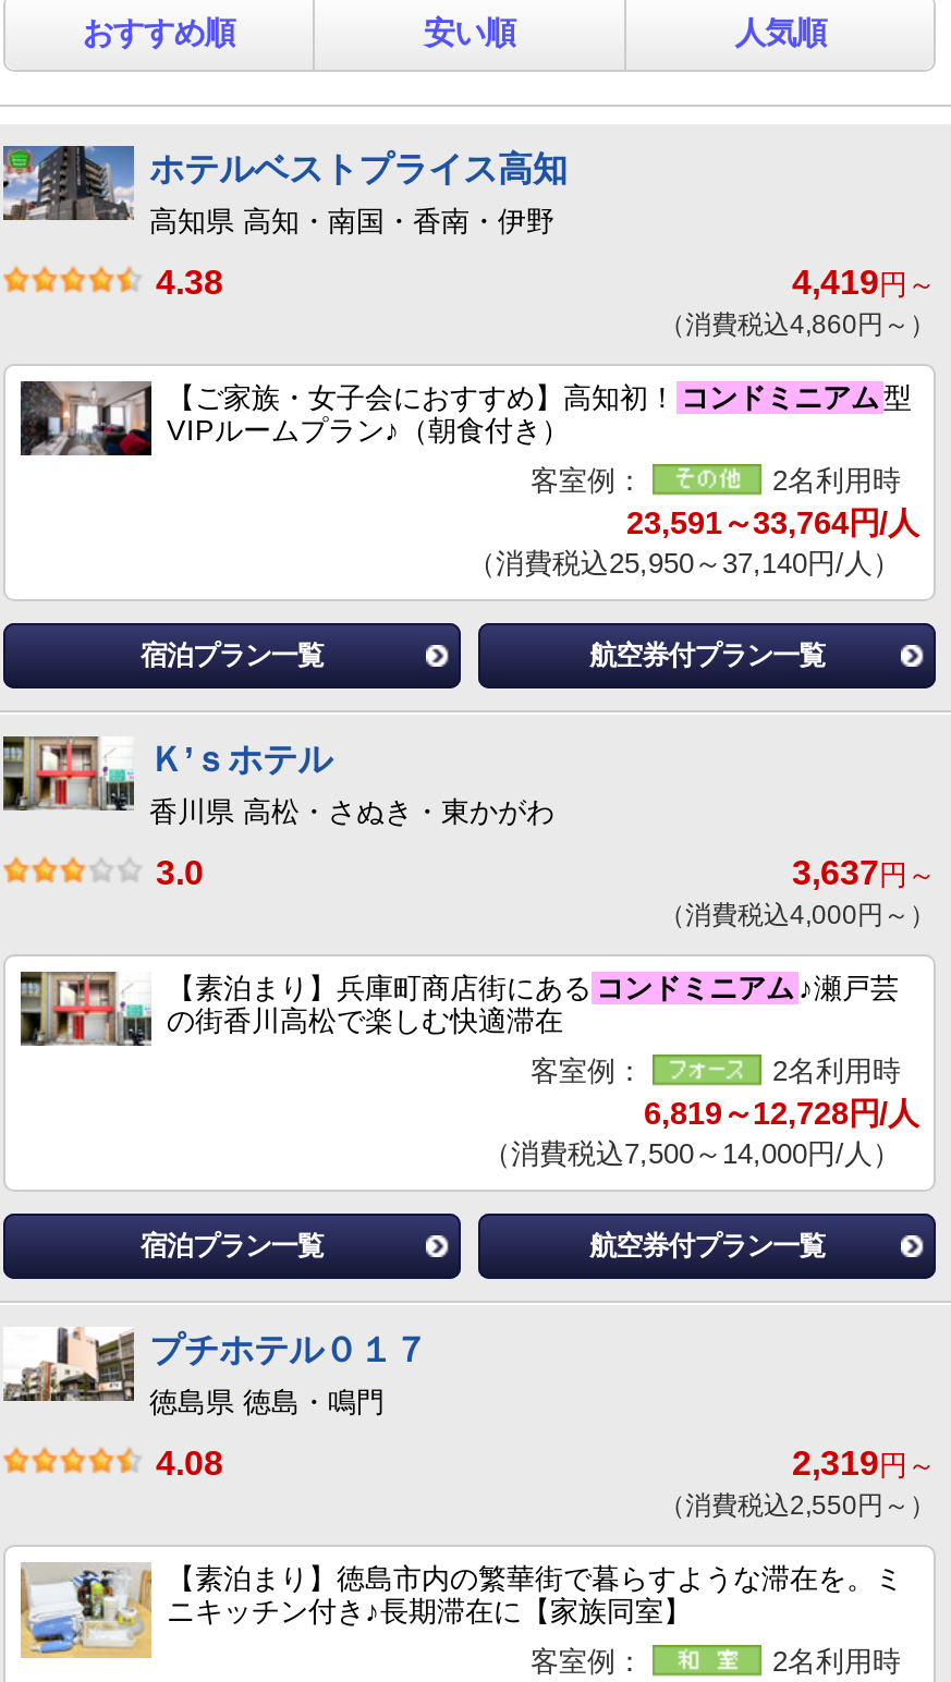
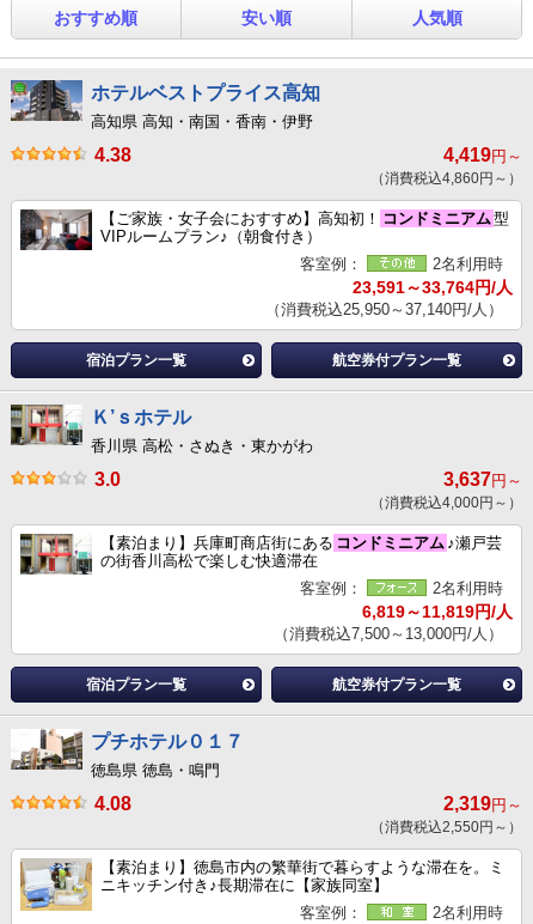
- 6,819～12,728円/人
+ 6,819～11,819円/人

- （消費税込7,500～14,000円/人）
+ （消費税込7,500～13,000円/人）
